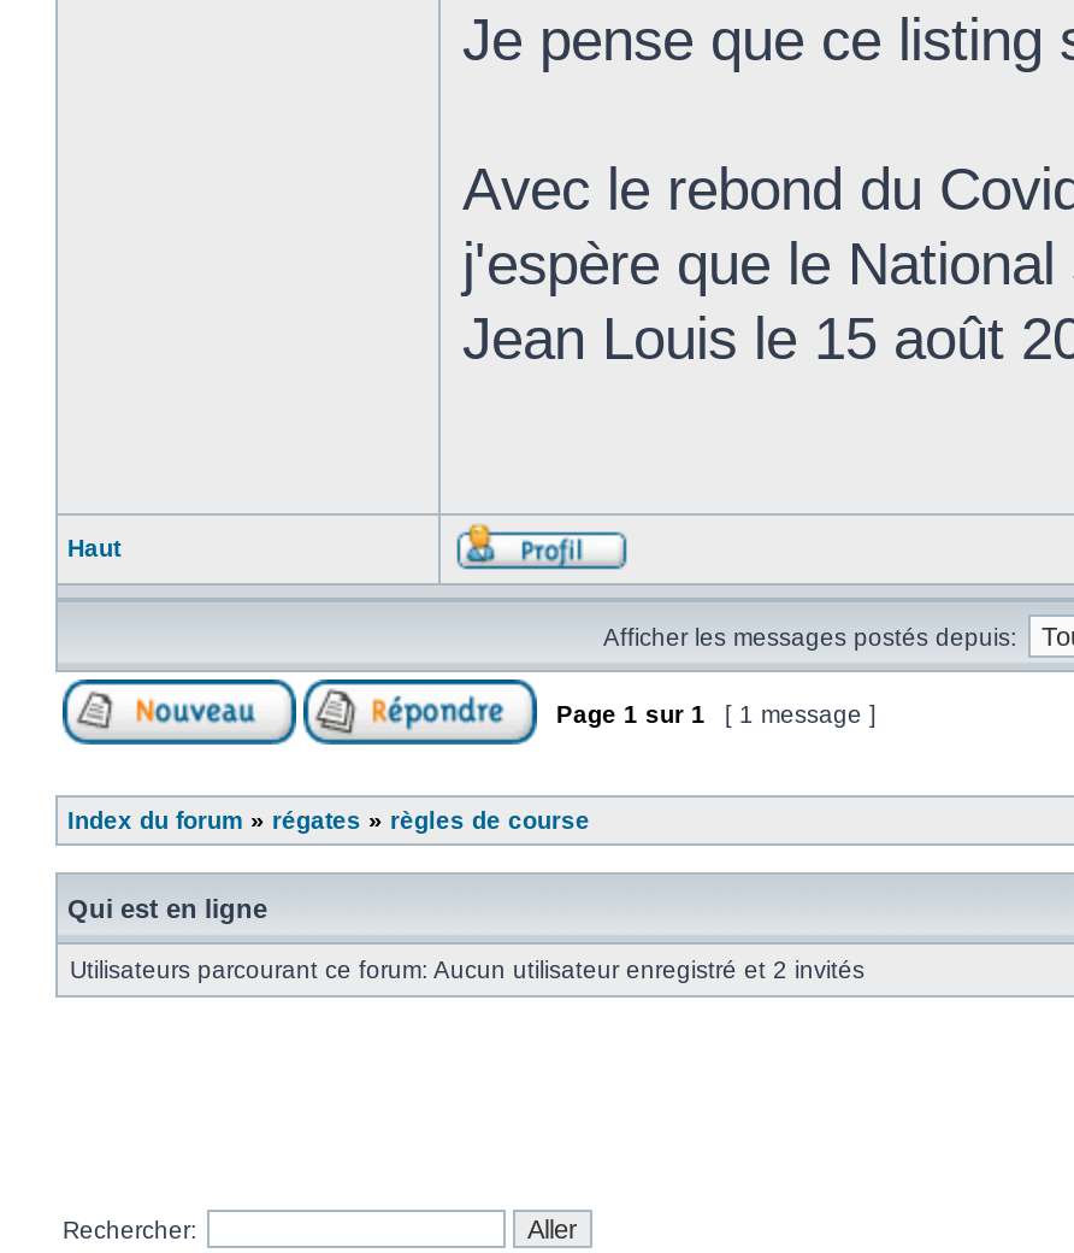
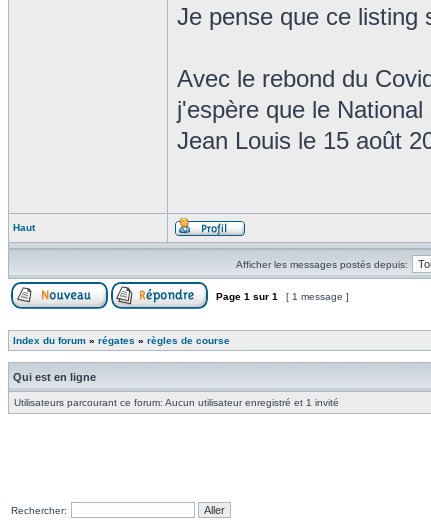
- Utilisateurs parcourant ce forum: Aucun utilisateur enregistré et 2 invités
+ Utilisateurs parcourant ce forum: Aucun utilisateur enregistré et 1 invité
